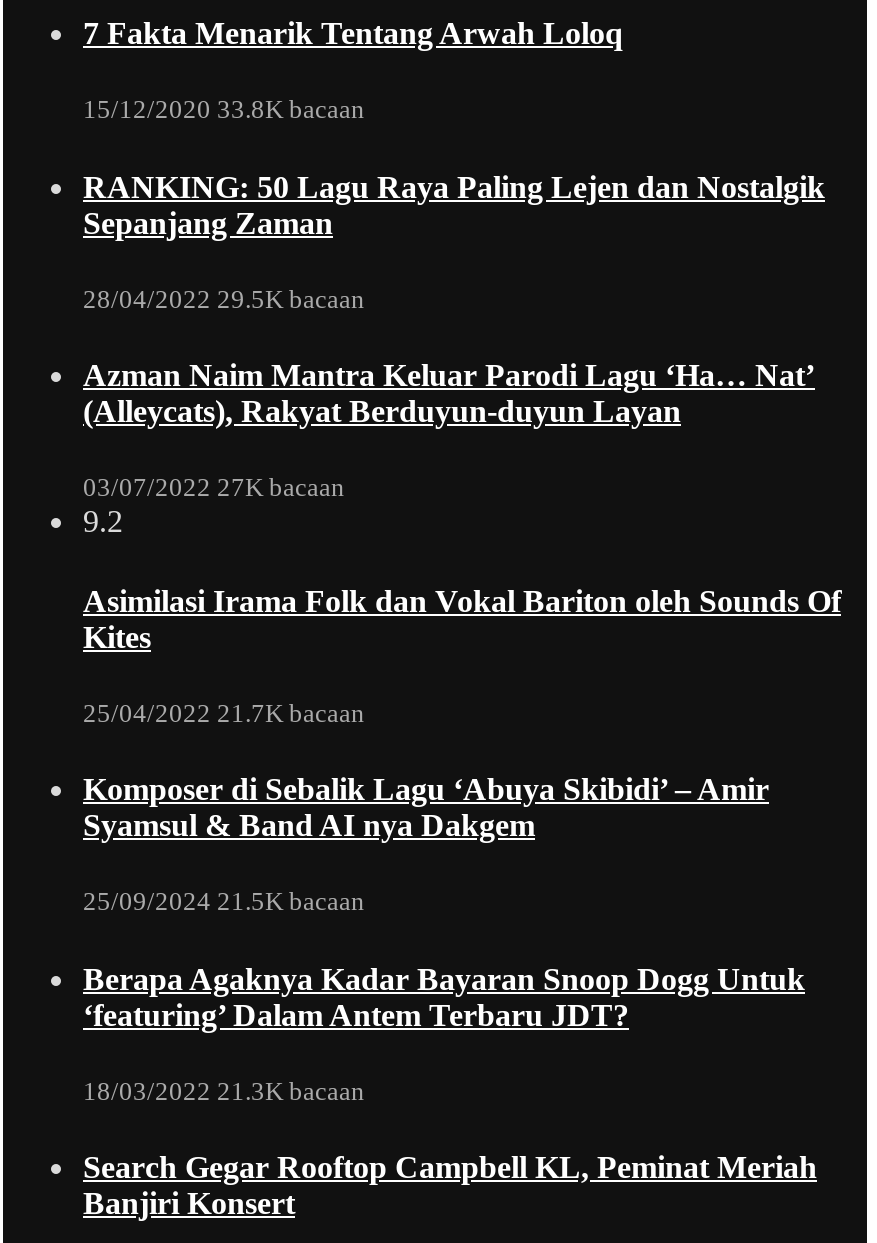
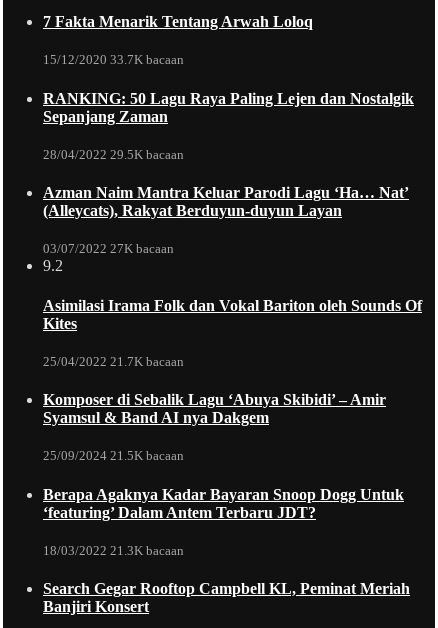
- 15/12/2020 33.8K bacaan
+ 15/12/2020 33.7K bacaan
